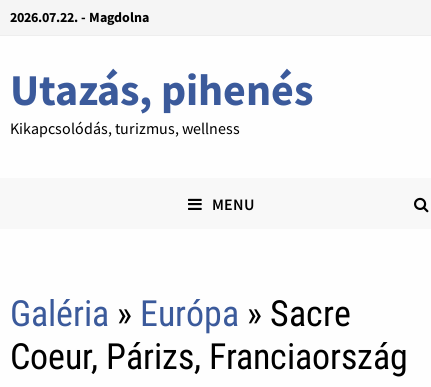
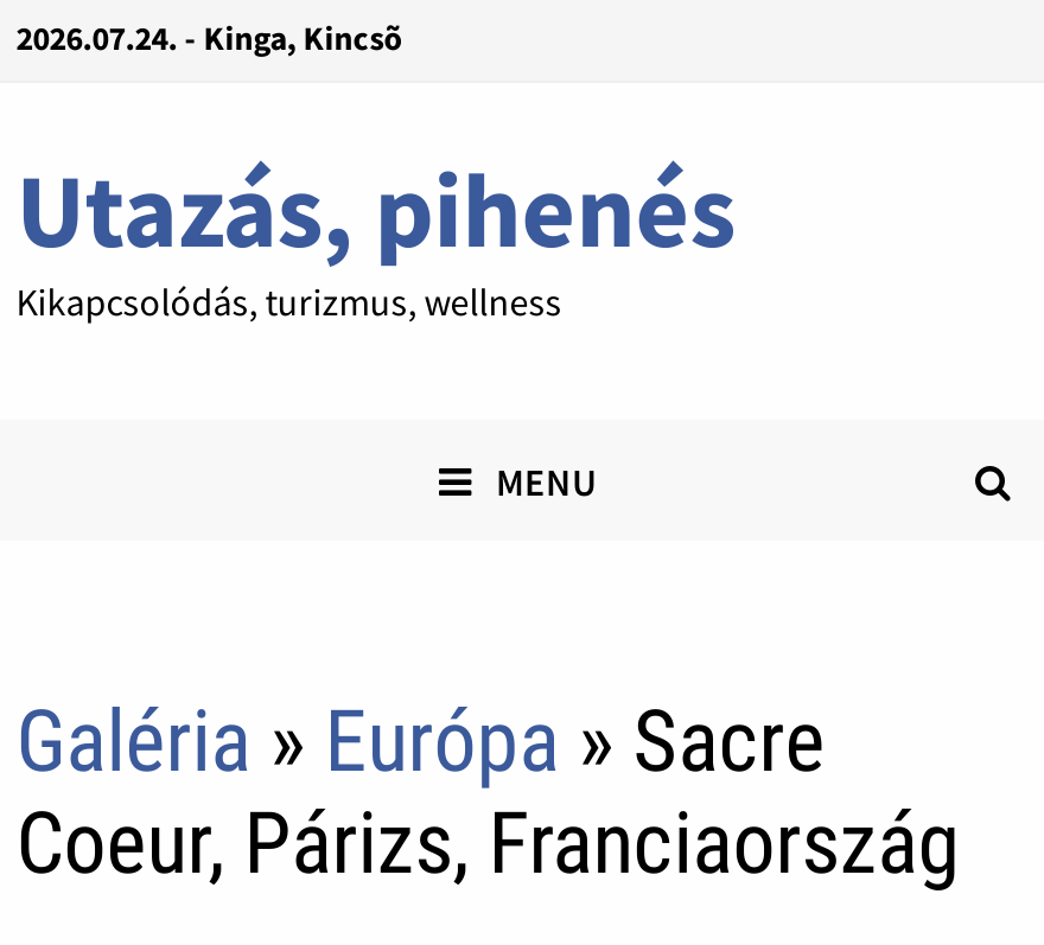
- 2026.07.22. - Magdolna
+ 2026.07.24. - Kinga, Kincsõ
